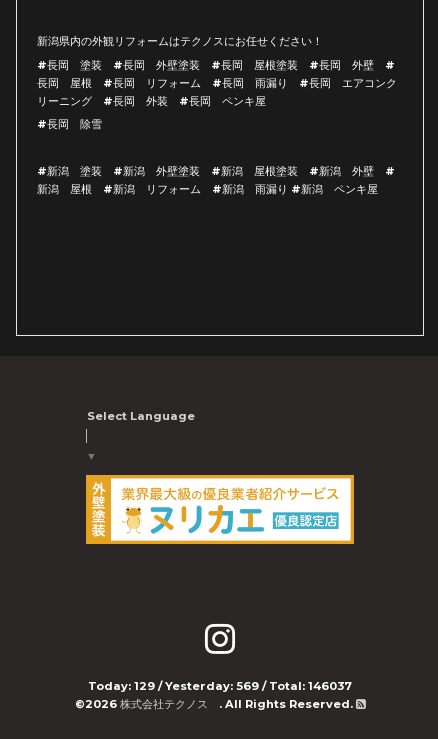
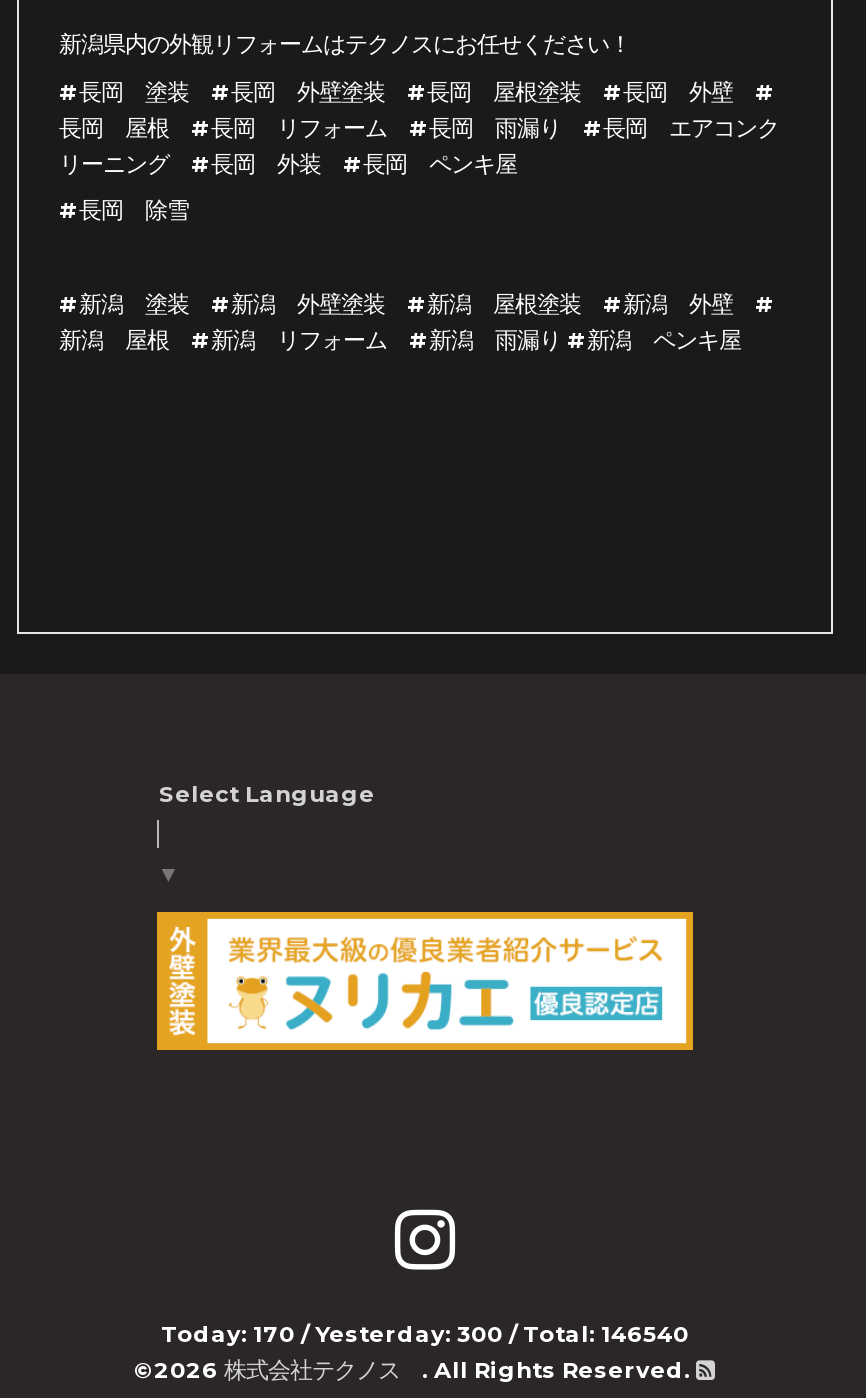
- Today: 129 / Yesterday: 569 / Total: 146037
+ Today: 170 / Yesterday: 300 / Total: 146540
